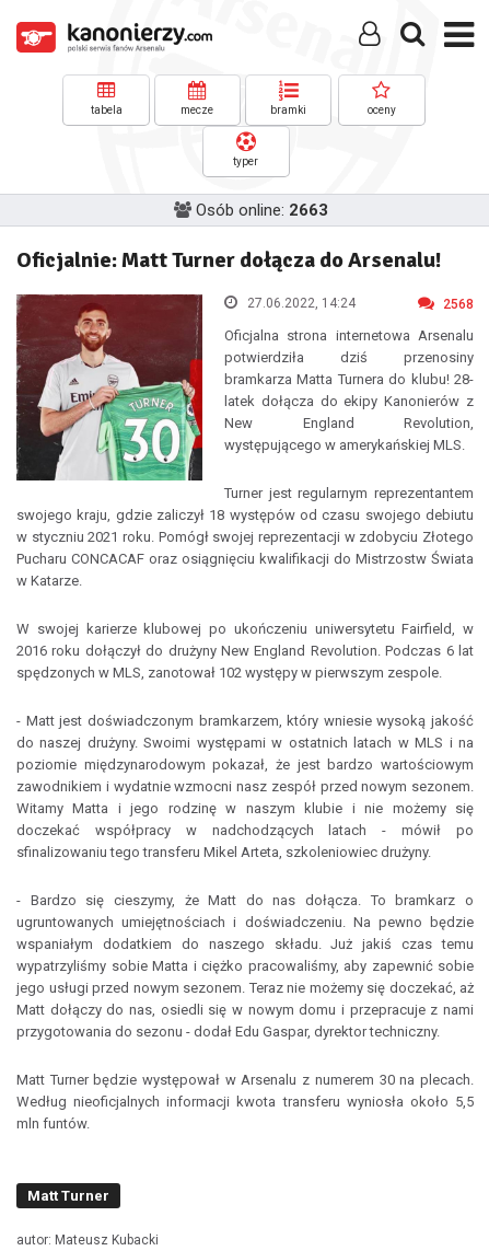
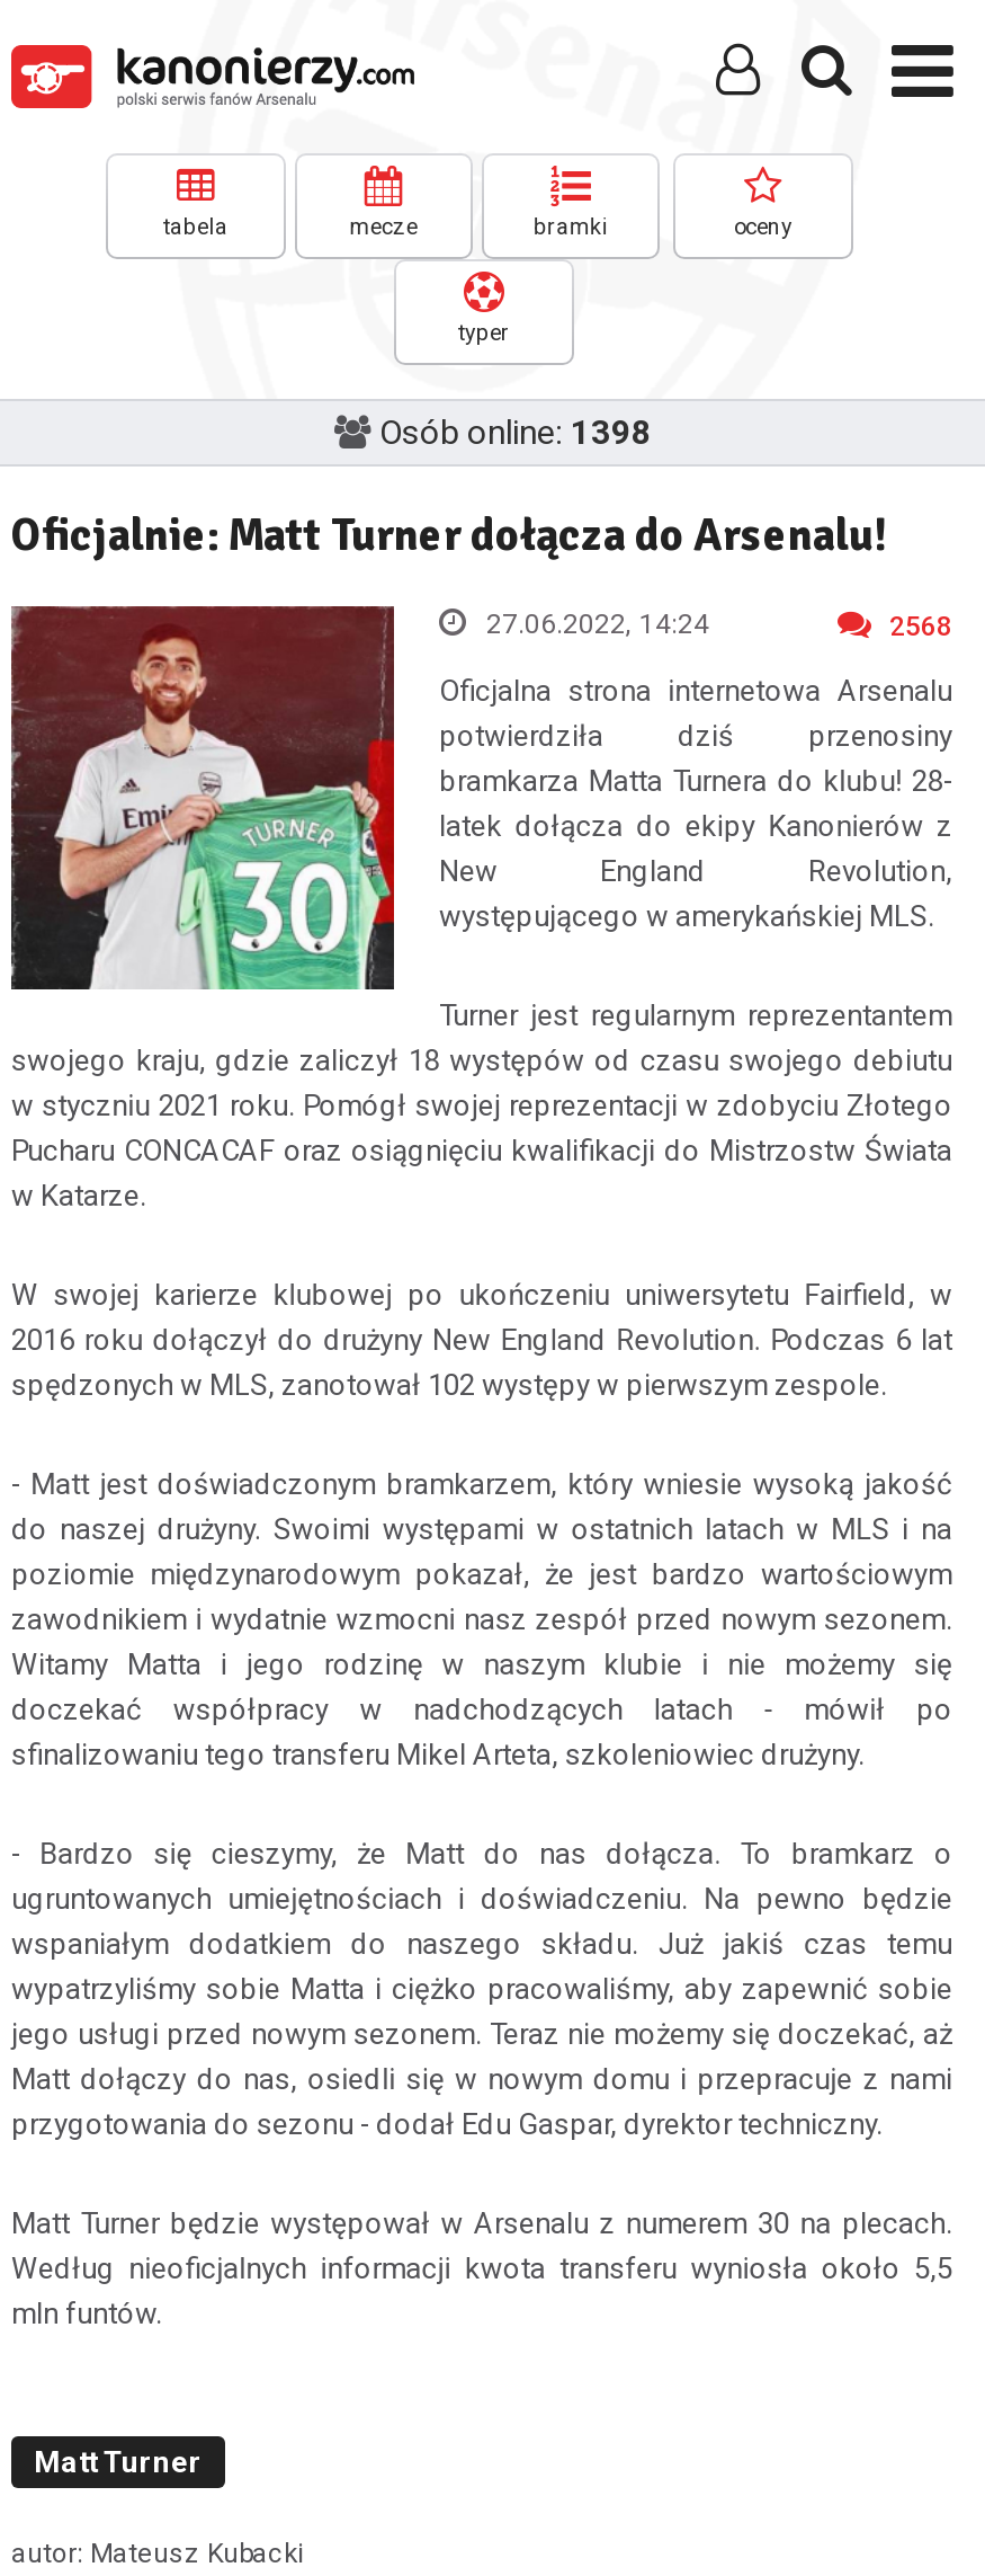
- Osób online: 2663
+ Osób online: 1398
